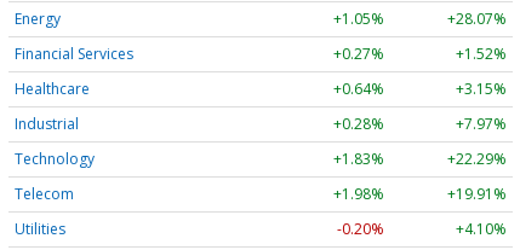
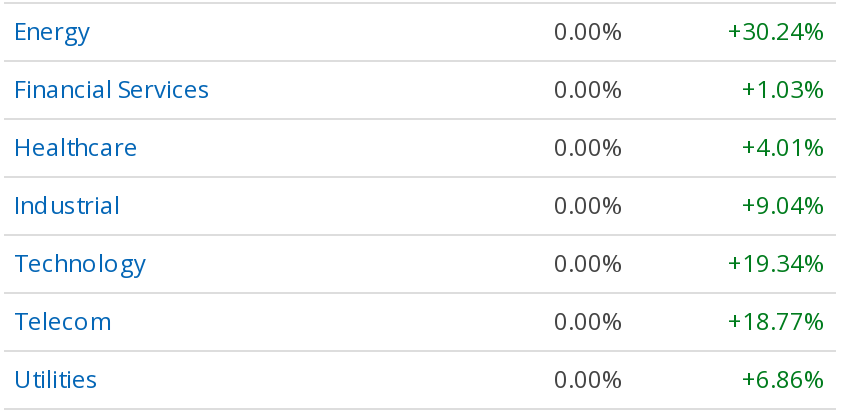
- +1.05%
+ 0.00%

- +28.07%
+ +30.24%

- +0.27%
+ 0.00%

- +1.52%
+ +1.03%

- +0.64%
+ 0.00%

- +3.15%
+ +4.01%

- +0.28%
+ 0.00%

- +7.97%
+ +9.04%

- +1.83%
+ 0.00%

- +22.29%
+ +19.34%

- +1.98%
+ 0.00%

- +19.91%
+ +18.77%

- -0.20%
+ 0.00%

- +4.10%
+ +6.86%
